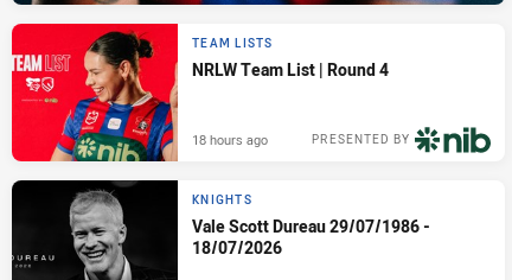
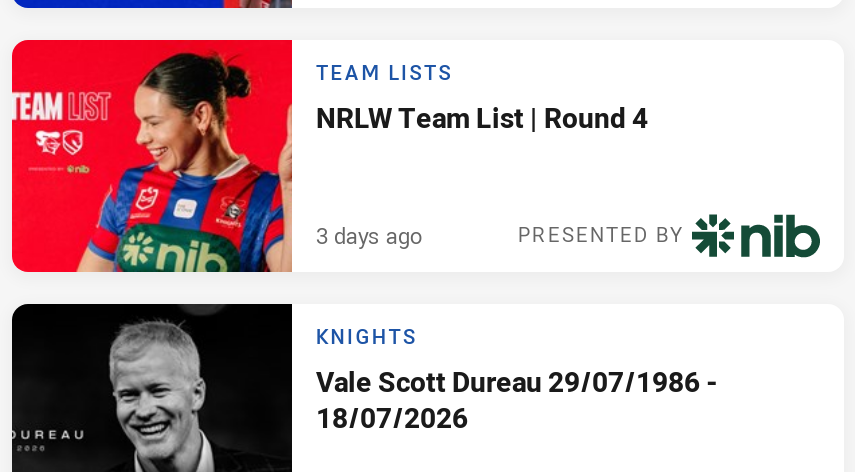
- 18 hours ago
+ 3 days ago
